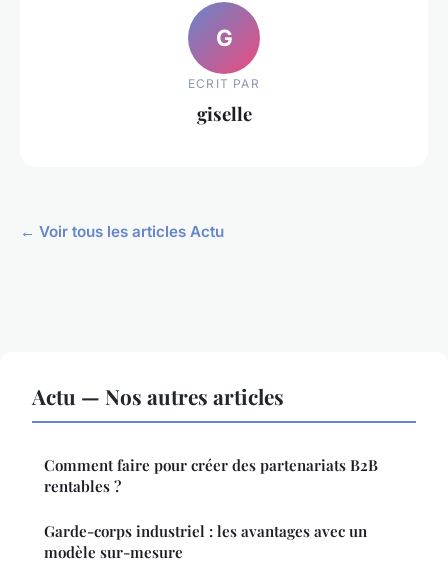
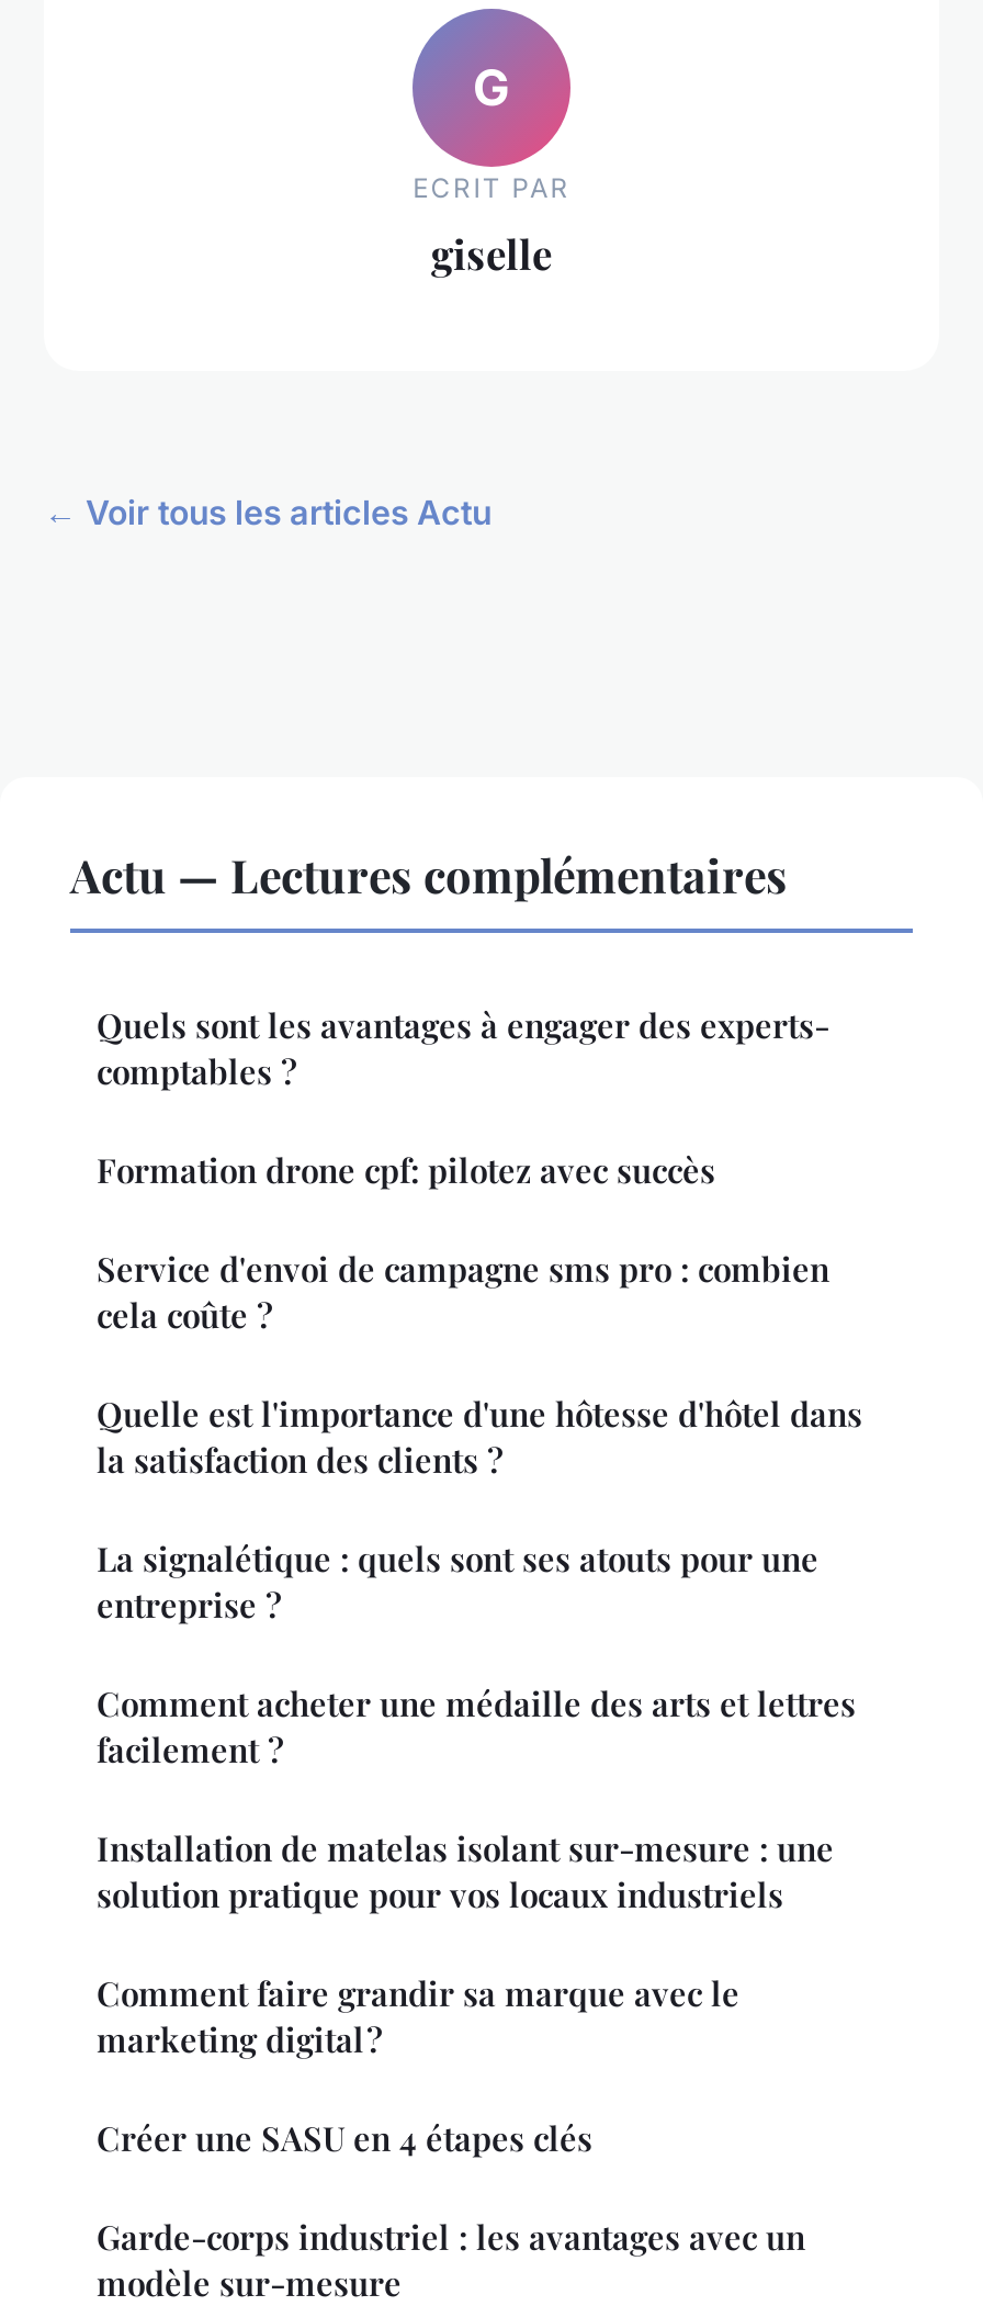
- Actu — Nos autres articles
- Comment faire pour créer des partenariats B2B
- rentables ?
+ Actu — Lectures complémentaires
+ Quels sont les avantages à engager des experts-
+ comptables ?
+ Formation drone cpf: pilotez avec succès
+ Service d'envoi de campagne sms pro : combien
+ cela coûte ?
+ Quelle est l'importance d'une hôtesse d'hôtel dans
+ la satisfaction des clients ?
+ La signalétique : quels sont ses atouts pour une
+ entreprise ?
+ Comment acheter une médaille des arts et lettres
+ facilement ?
+ Installation de matelas isolant sur-mesure : une
+ solution pratique pour vos locaux industriels
+ Comment faire grandir sa marque avec le
+ marketing digital ?
+ Créer une SASU en 4 étapes clés
